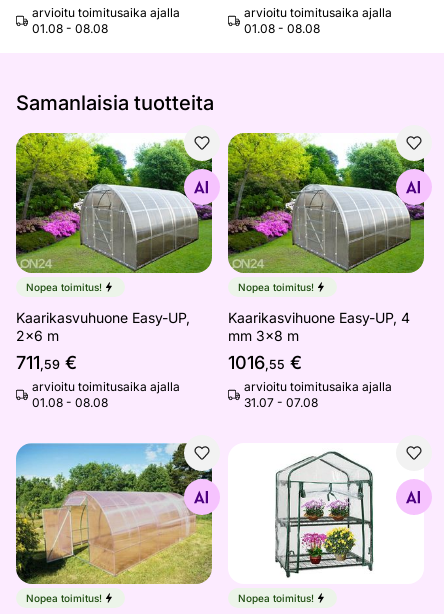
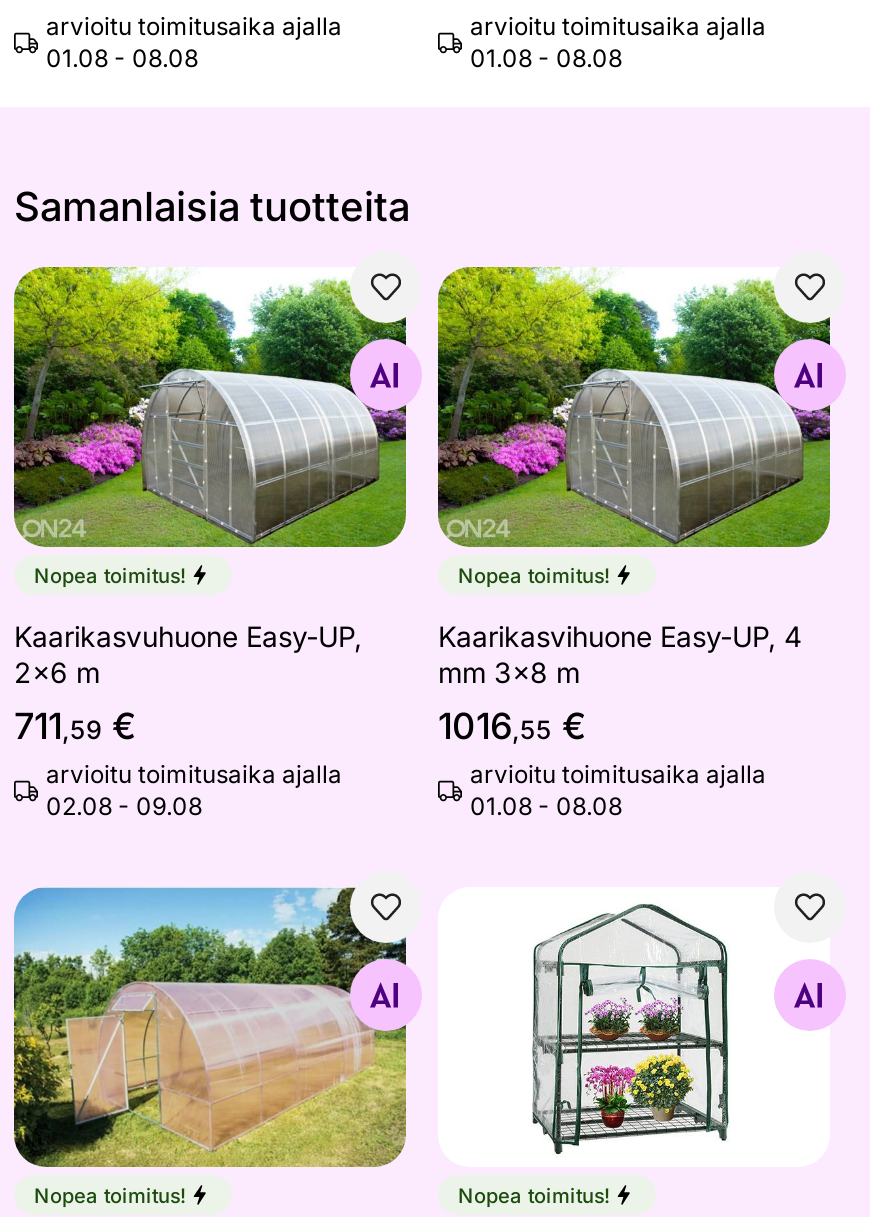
- 01.08 - 08.08
+ 02.08 - 09.08

- 31.07 - 07.08
+ 01.08 - 08.08
